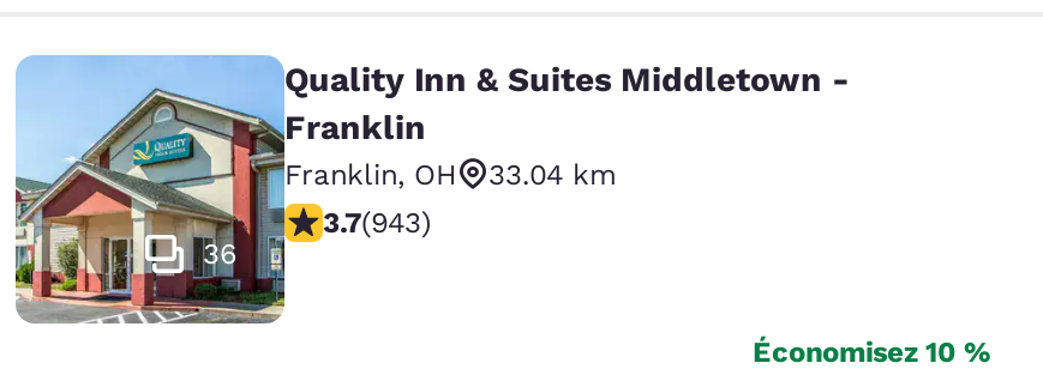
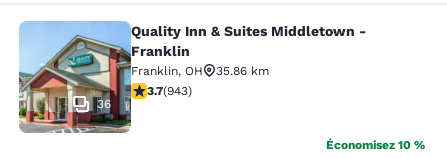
- Franklin, OH 33.04 km
+ Franklin, OH 35.86 km
